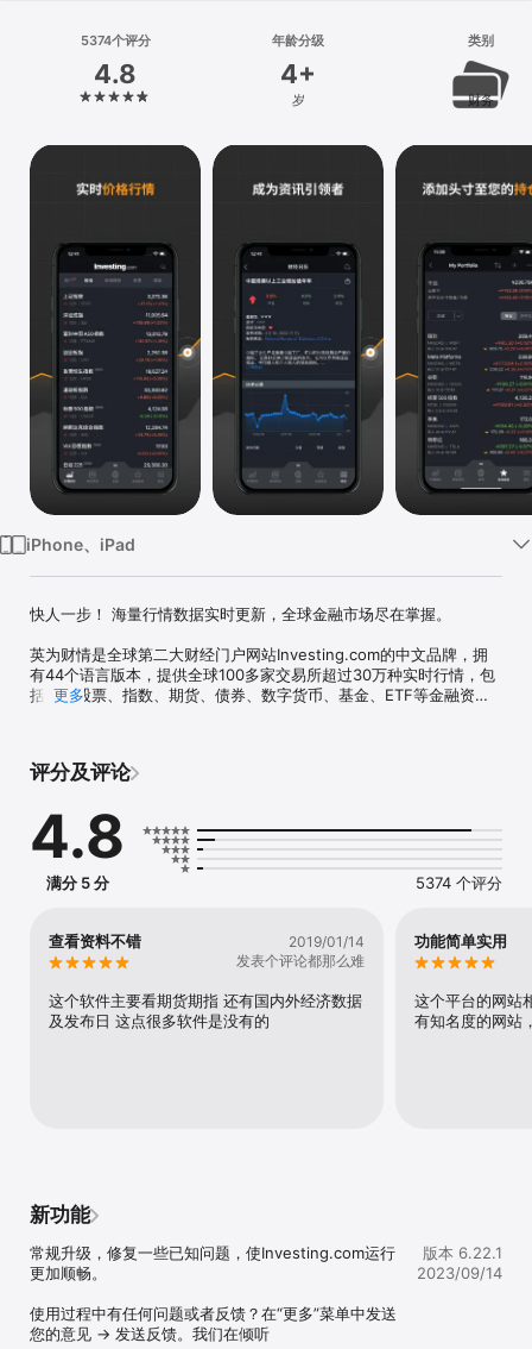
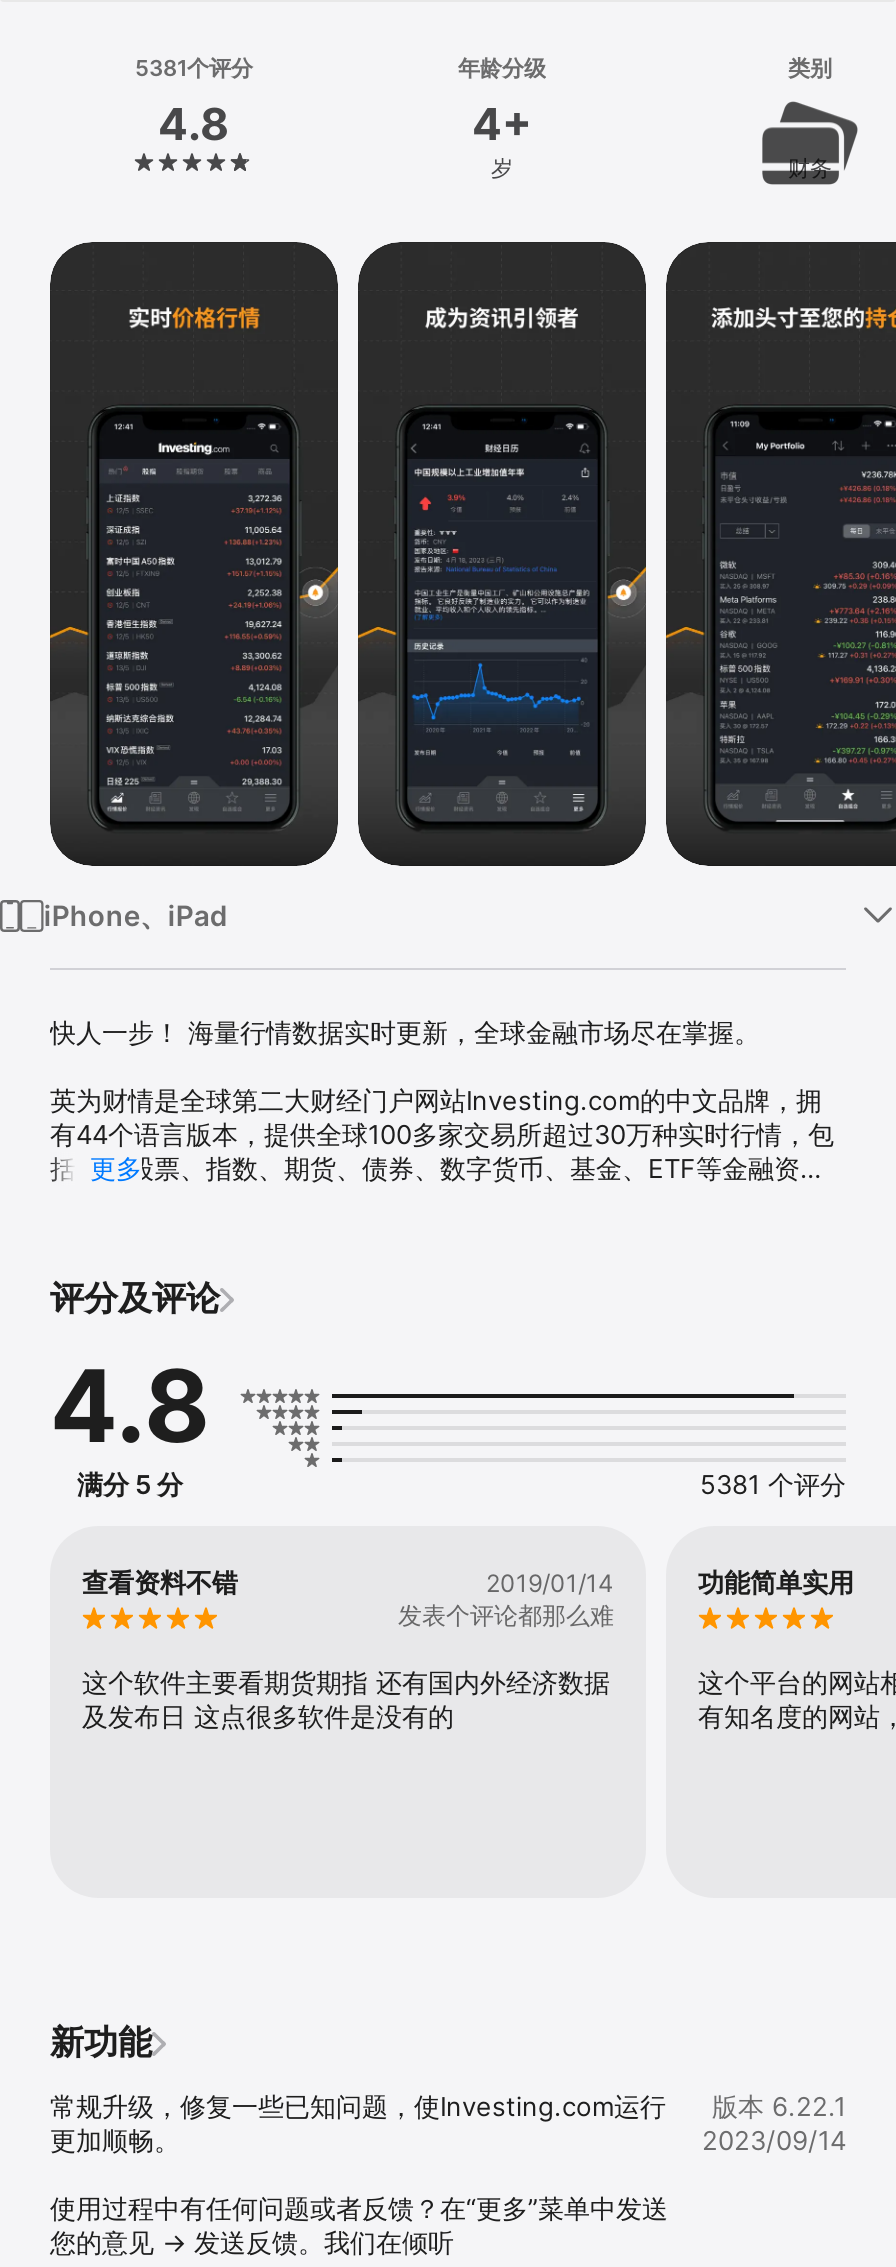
- 5374个评分
+ 5381个评分

- 5374 个评分
+ 5381 个评分
